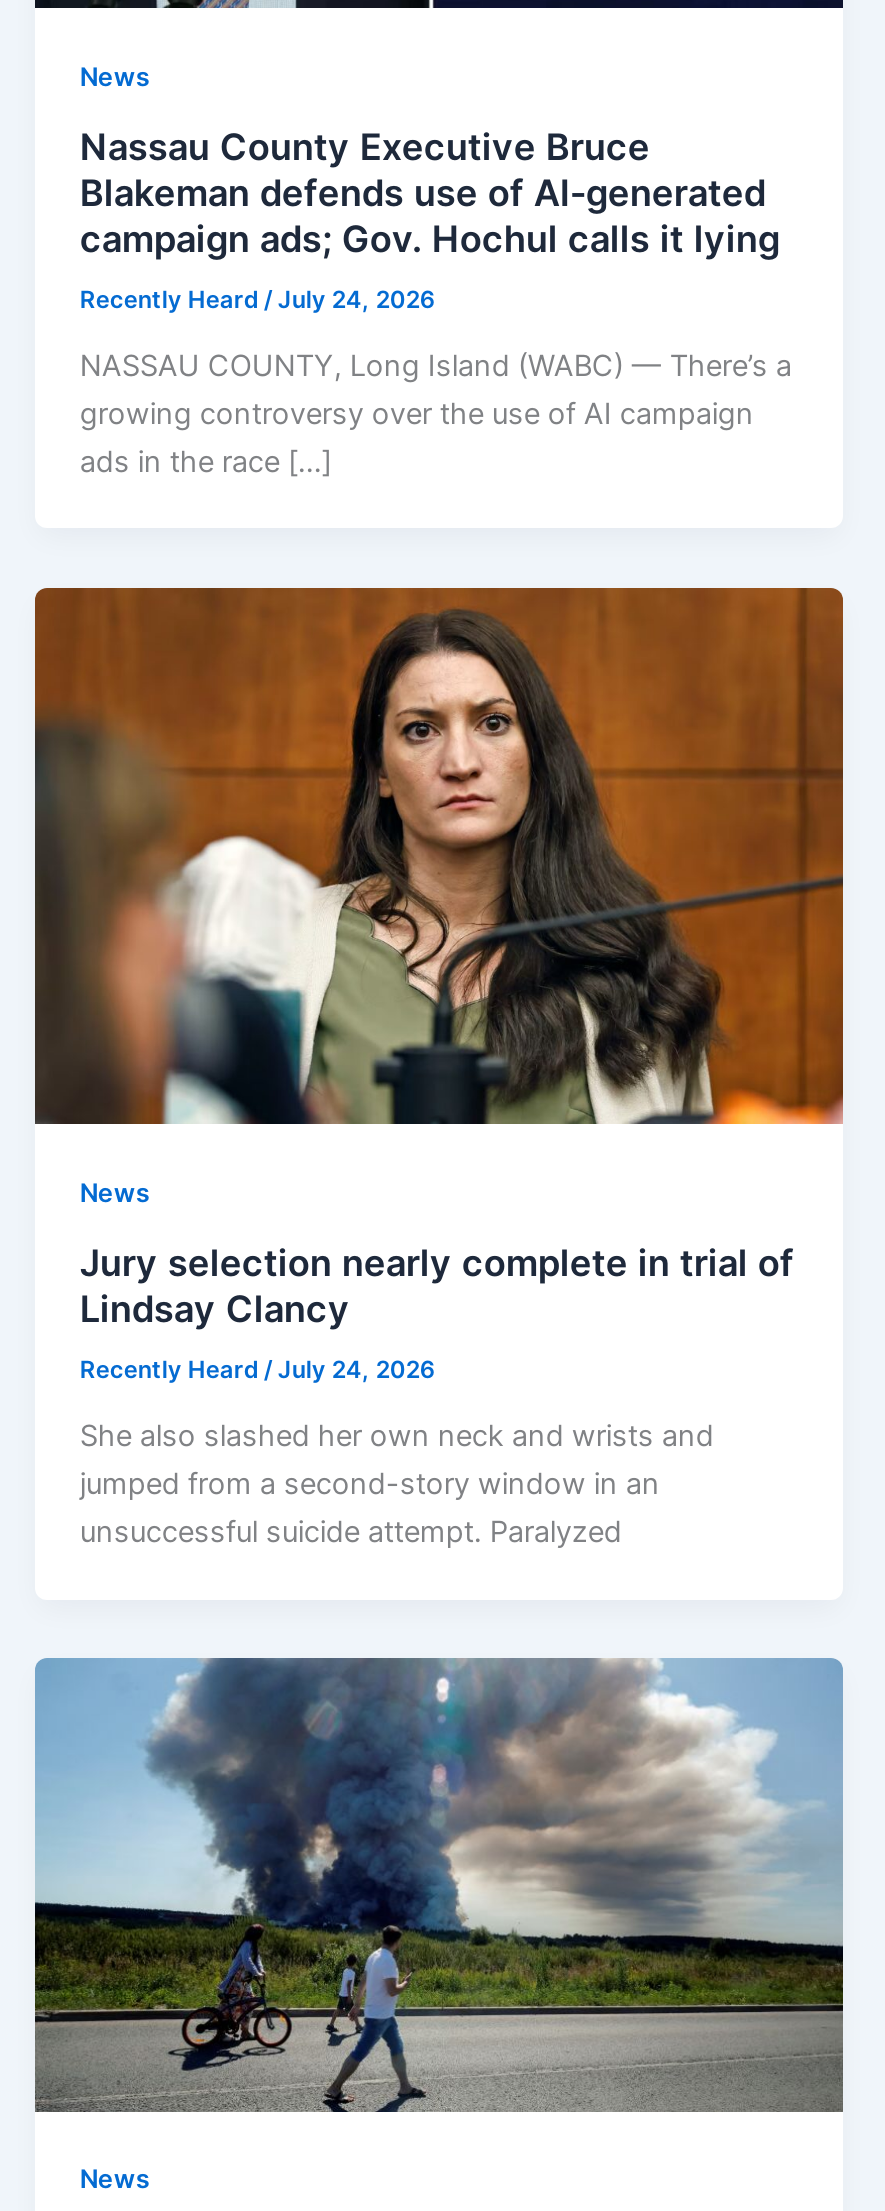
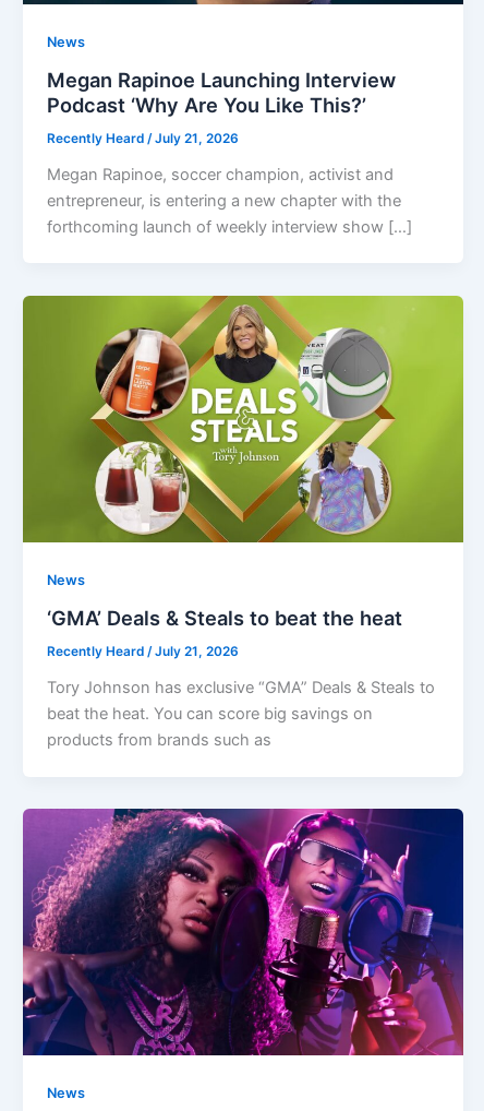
- Nassau County Executive Bruce
- Blakeman defends use of AI-generated
- campaign ads; Gov. Hochul calls it lying
+ Megan Rapinoe Launching Interview
+ Podcast ‘Why Are You Like This?’

- Recently Heard / July 24, 2026
+ Recently Heard / July 21, 2026

- NASSAU COUNTY, Long Island (WABC) — There’s a
- growing controversy over the use of AI campaign
- ads in the race […]
+ Megan Rapinoe, soccer champion, activist and
+ entrepreneur, is entering a new chapter with the
+ forthcoming launch of weekly interview show […]

- [image]
+ [image]

- Jury selection nearly complete in trial of
- Lindsay Clancy
+ ‘GMA’ Deals & Steals to beat the heat

- Recently Heard / July 24, 2026
+ Recently Heard / July 21, 2026

- She also slashed her own neck and wrists and
- jumped from a second-story window in an
- unsuccessful suicide attempt. Paralyzed
+ Tory Johnson has exclusive “GMA” Deals & Steals to
+ beat the heat. You can score big savings on
+ products from brands such as

- [image]
+ [image]
